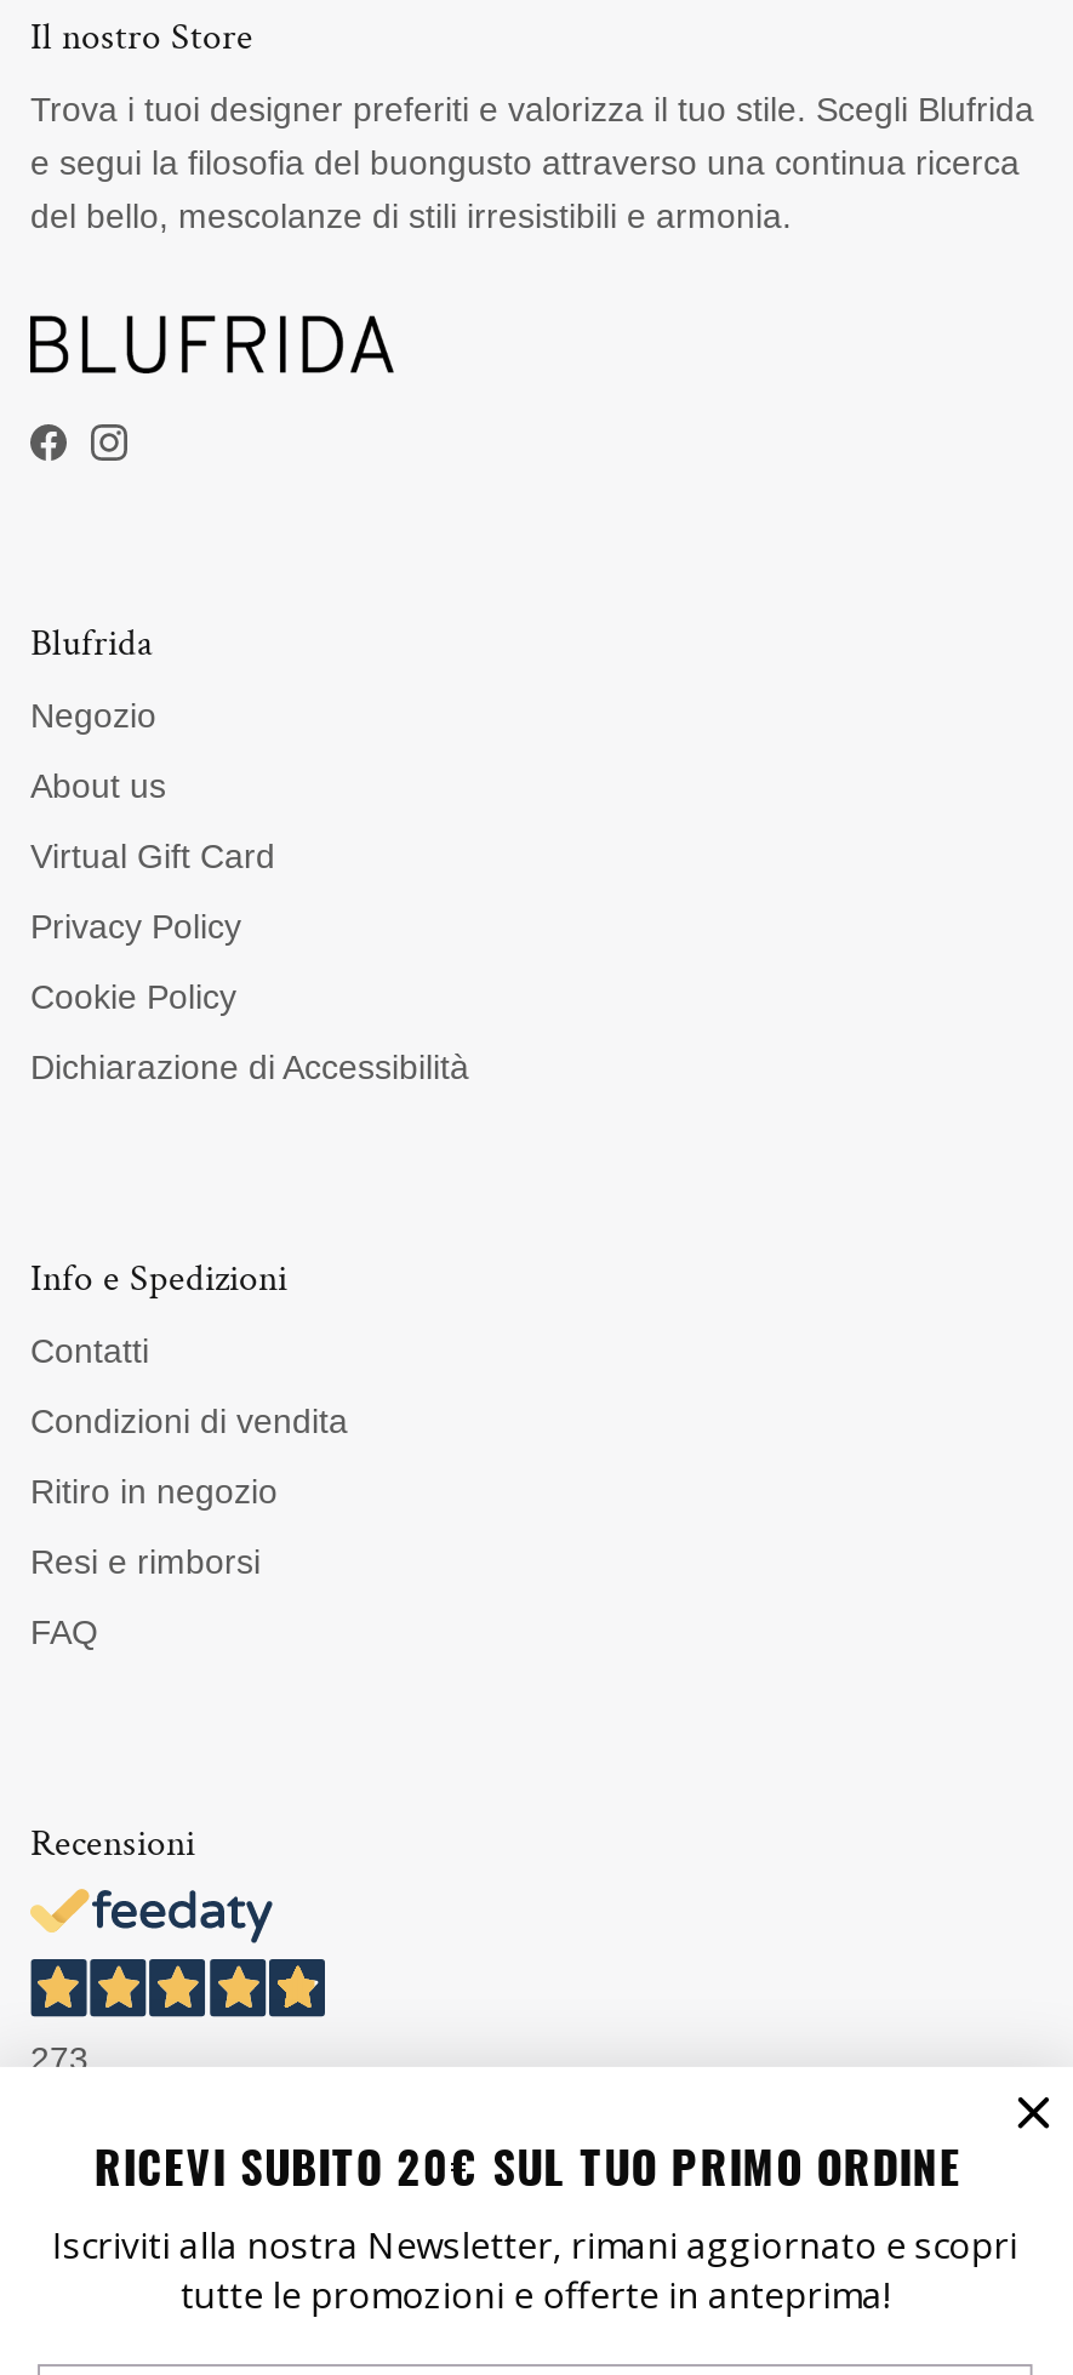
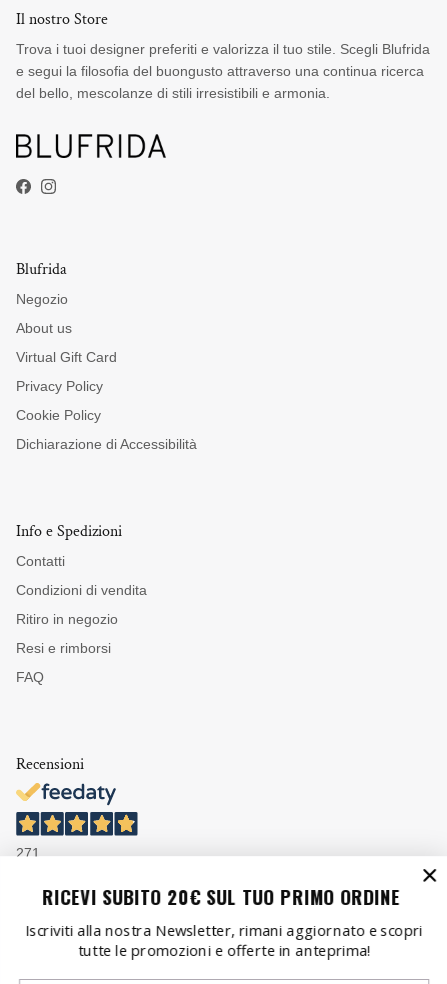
- 273
+ 271
